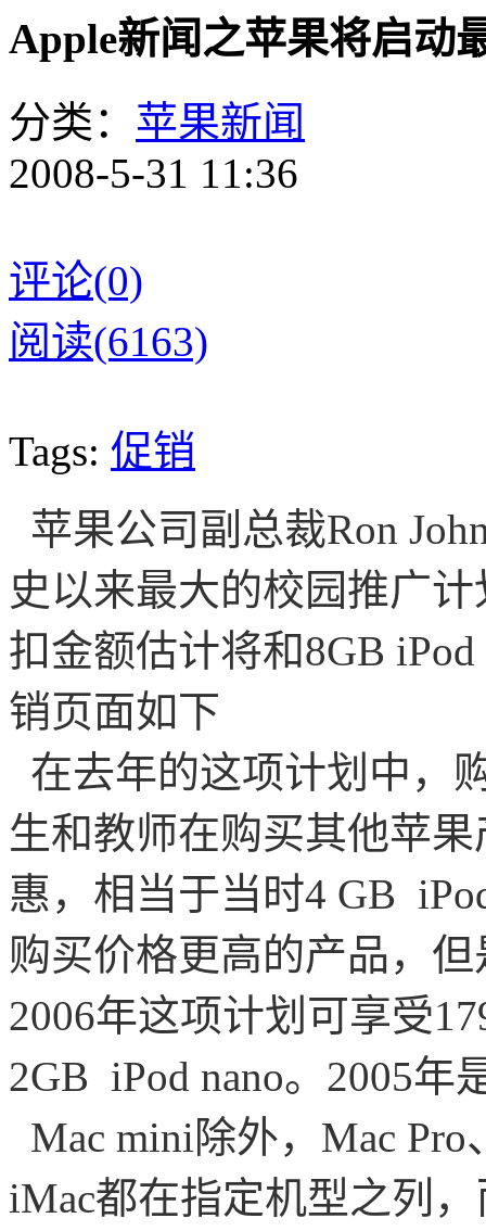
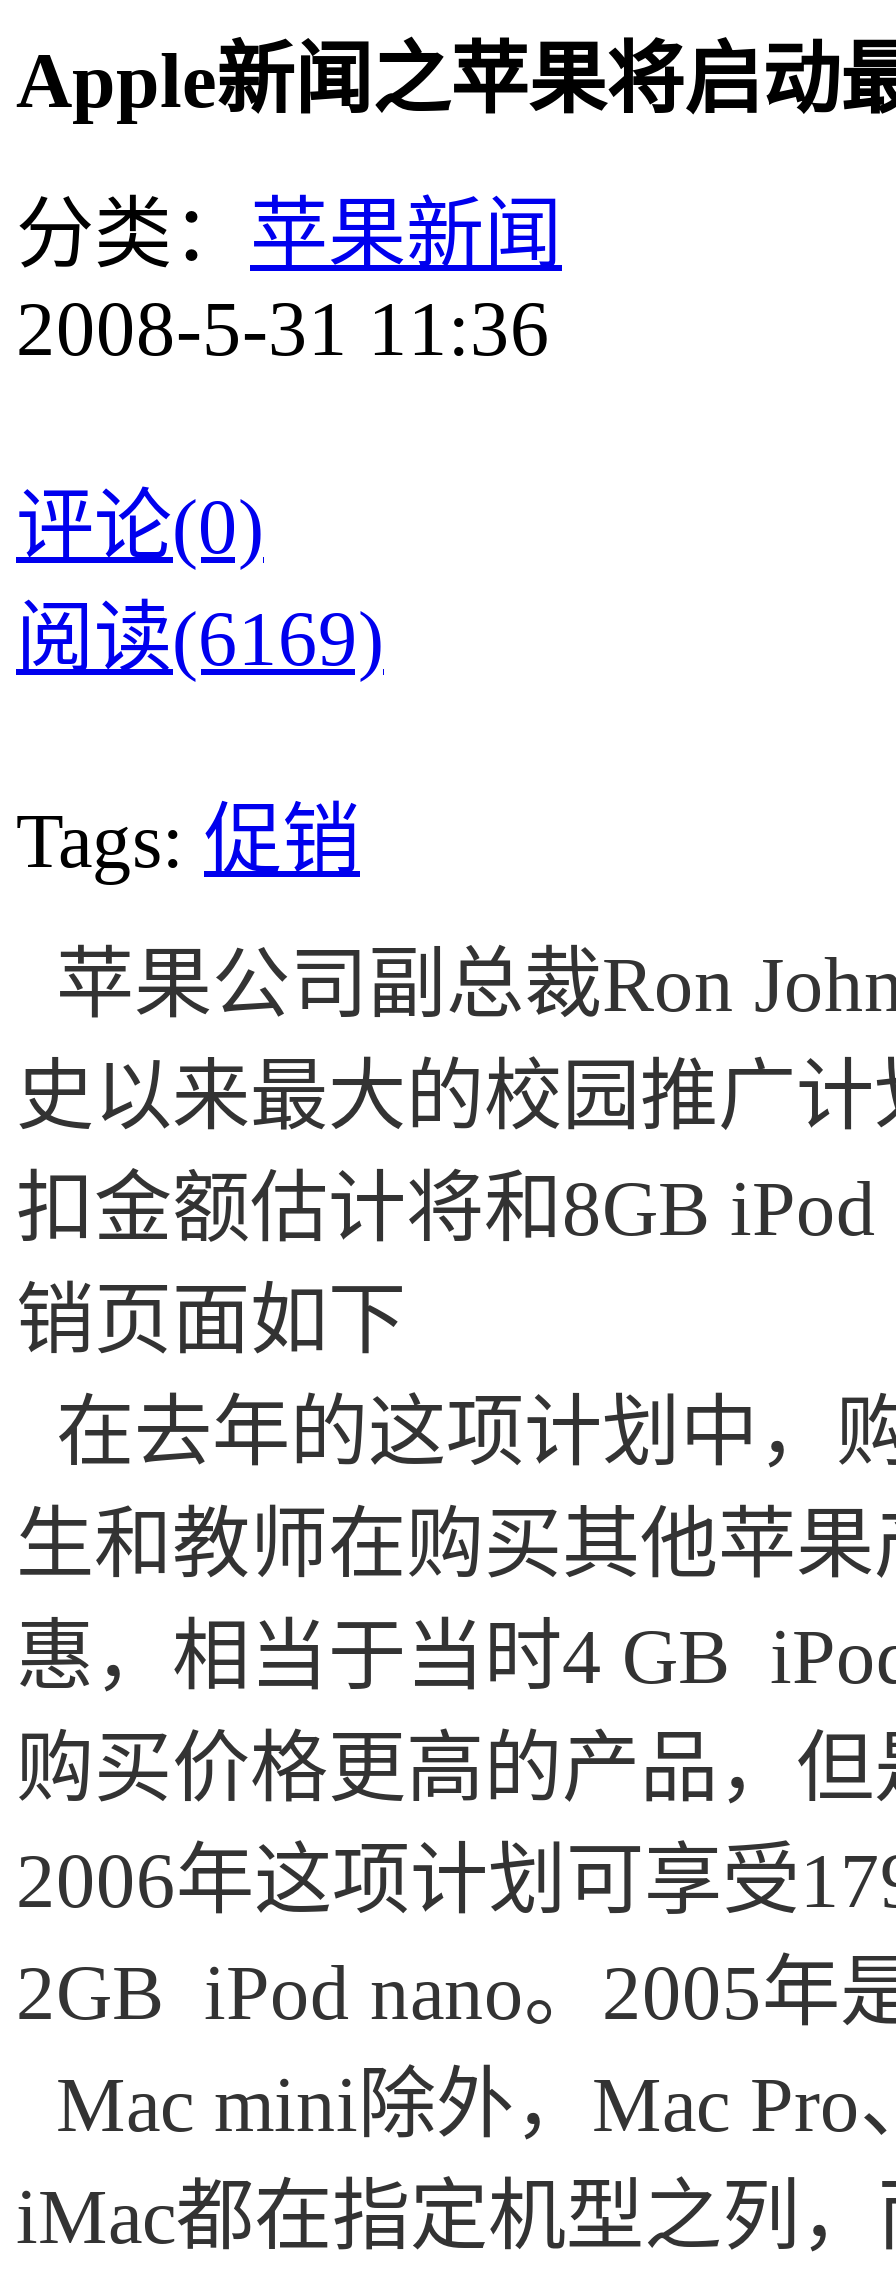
- 阅读(6163)
+ 阅读(6169)
